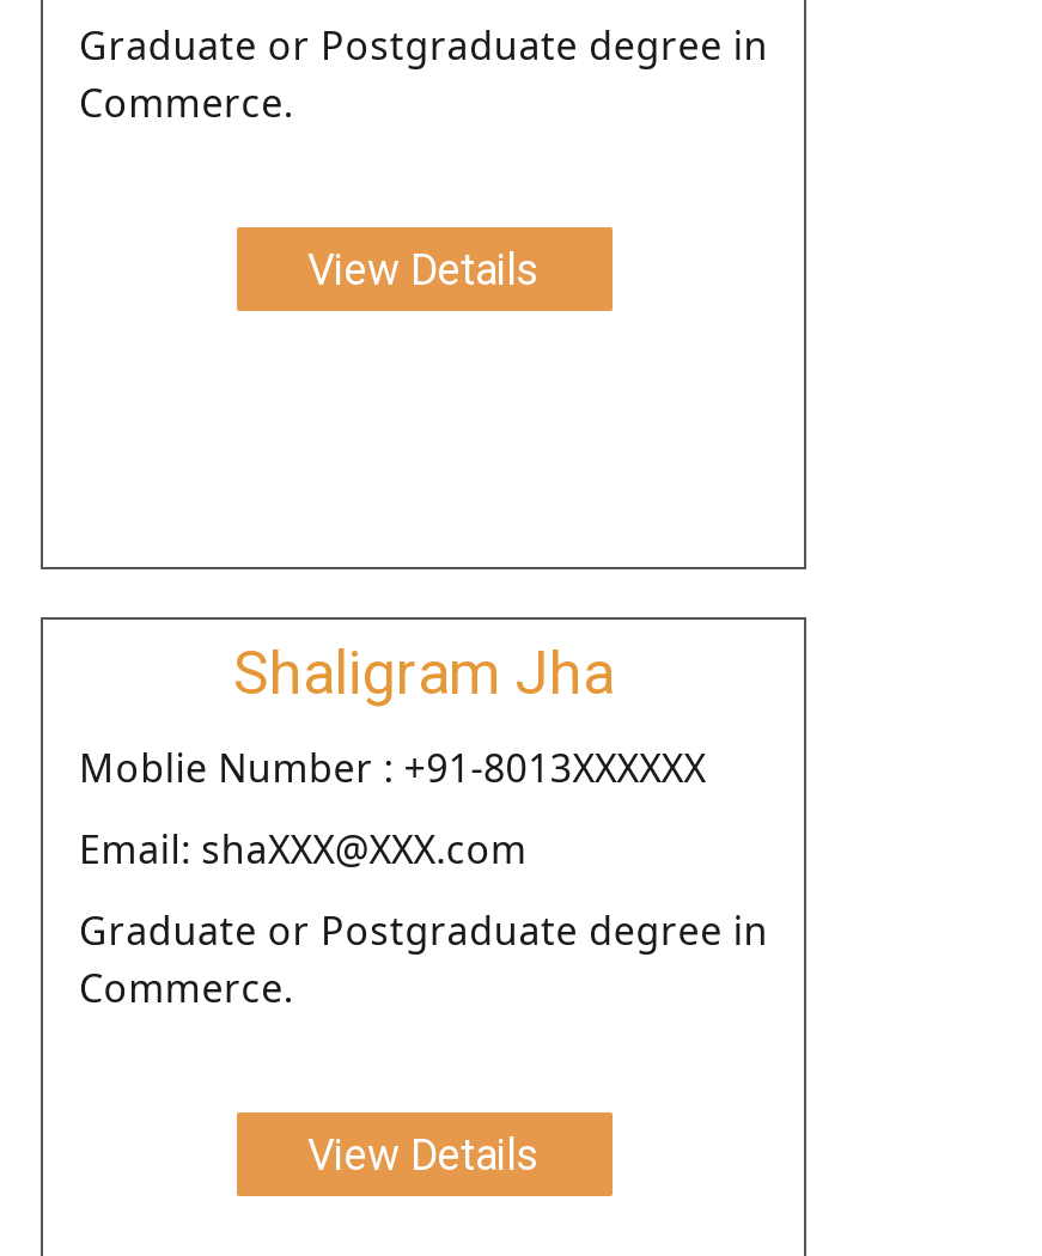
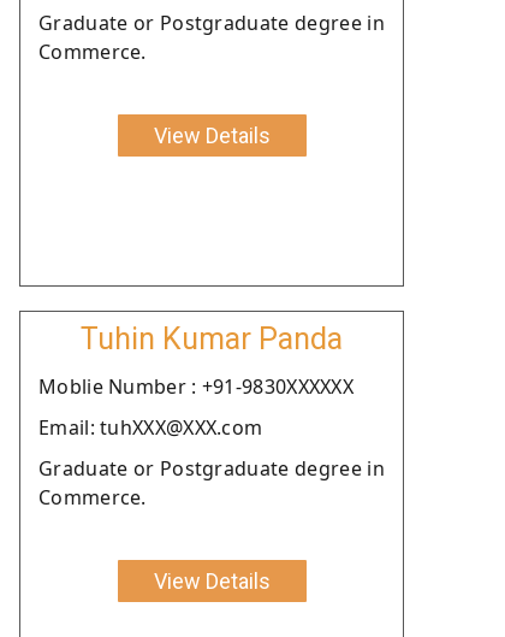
- Shaligram Jha
+ Tuhin Kumar Panda

- Moblie Number : +91-8013XXXXXX
+ Moblie Number : +91-9830XXXXXX

- Email: shaXXX@XXX.com
+ Email: tuhXXX@XXX.com
